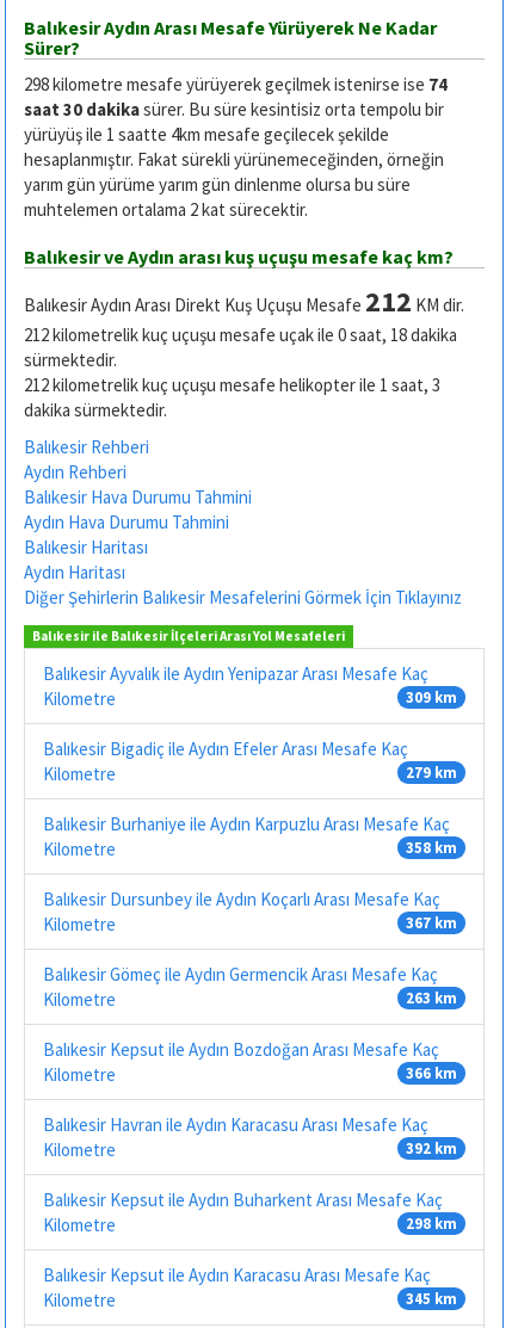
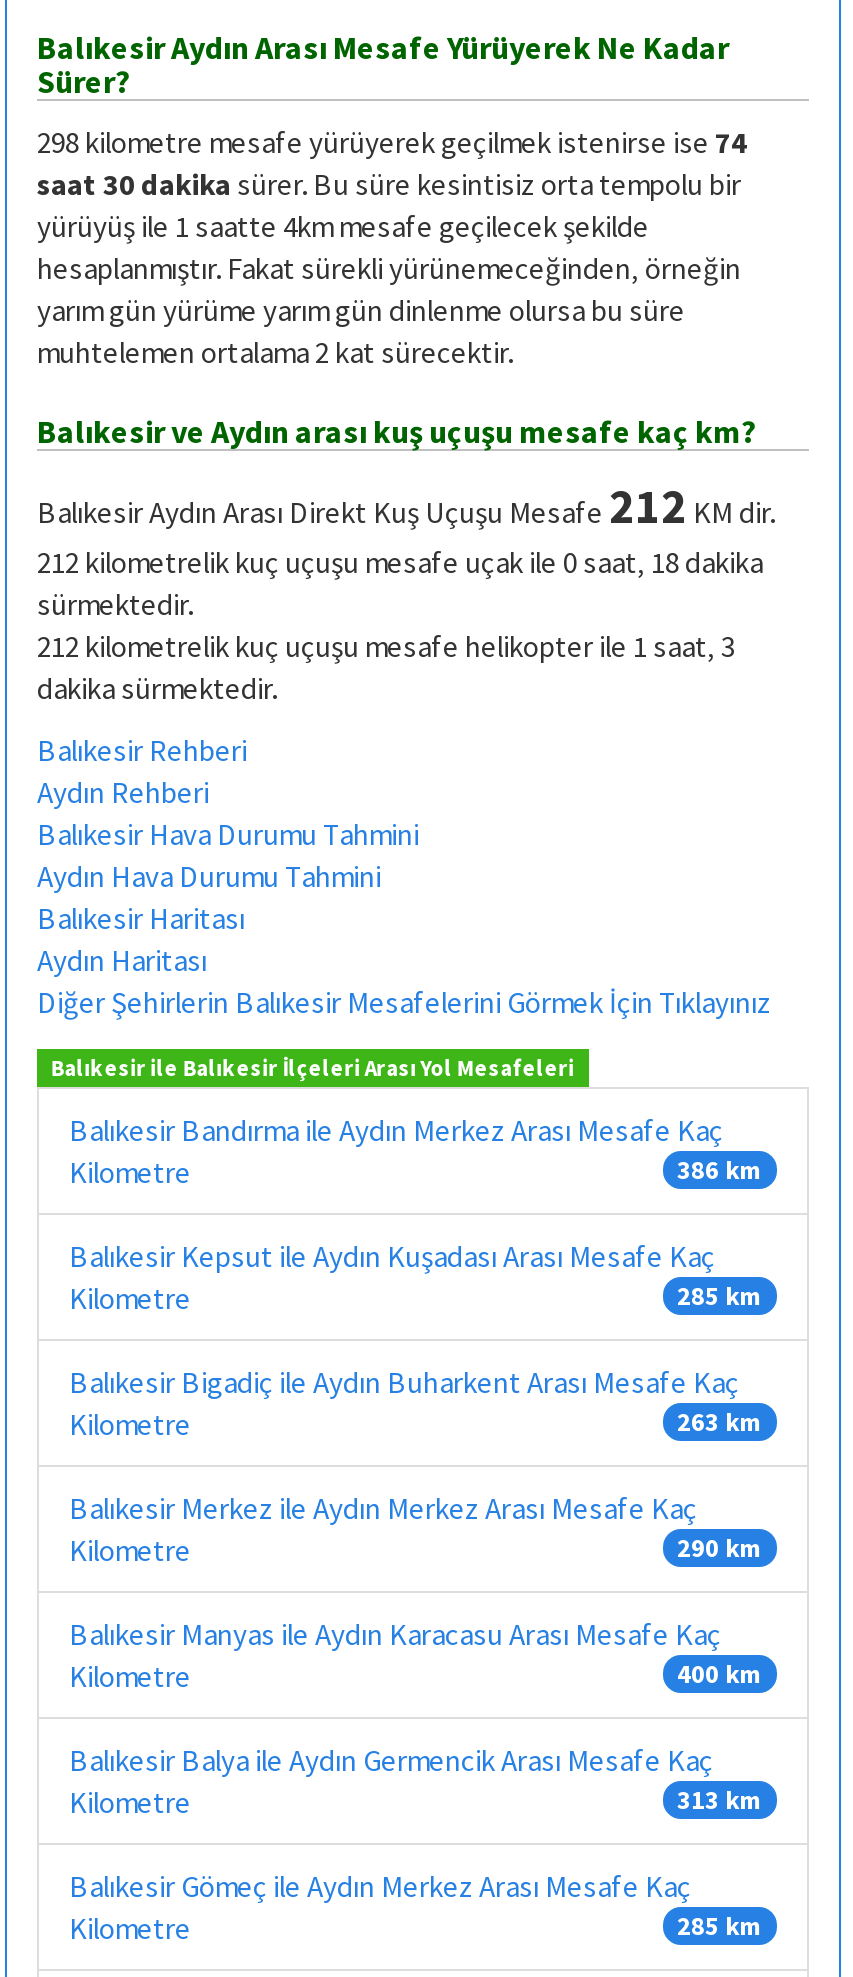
- Balıkesir Ayvalık ile Aydın Yenipazar Arası Mesafe Kaç
+ Balıkesir Bandırma ile Aydın Merkez Arası Mesafe Kaç

- 309 km
+ 386 km

- Balıkesir Bigadiç ile Aydın Efeler Arası Mesafe Kaç
+ Balıkesir Kepsut ile Aydın Kuşadası Arası Mesafe Kaç

- 279 km
- Balıkesir Burhaniye ile Aydın Karpuzlu Arası Mesafe Kaç
- Kilometre
- 358 km
- Balıkesir Dursunbey ile Aydın Koçarlı Arası Mesafe Kaç
- Kilometre
- 367 km
- Balıkesir Gömeç ile Aydın Germencik Arası Mesafe Kaç
+ 285 km
+ Balıkesir Bigadiç ile Aydın Buharkent Arası Mesafe Kaç

- Balıkesir Kepsut ile Aydın Bozdoğan Arası Mesafe Kaç
+ Balıkesir Merkez ile Aydın Merkez Arası Mesafe Kaç

- 366 km
+ 290 km

- Balıkesir Havran ile Aydın Karacasu Arası Mesafe Kaç
+ Balıkesir Manyas ile Aydın Karacasu Arası Mesafe Kaç

- 392 km
+ 400 km

- Balıkesir Kepsut ile Aydın Buharkent Arası Mesafe Kaç
+ Balıkesir Balya ile Aydın Germencik Arası Mesafe Kaç

- 298 km
+ 313 km

- Balıkesir Kepsut ile Aydın Karacasu Arası Mesafe Kaç
+ Balıkesir Gömeç ile Aydın Merkez Arası Mesafe Kaç

- 345 km
+ 285 km
